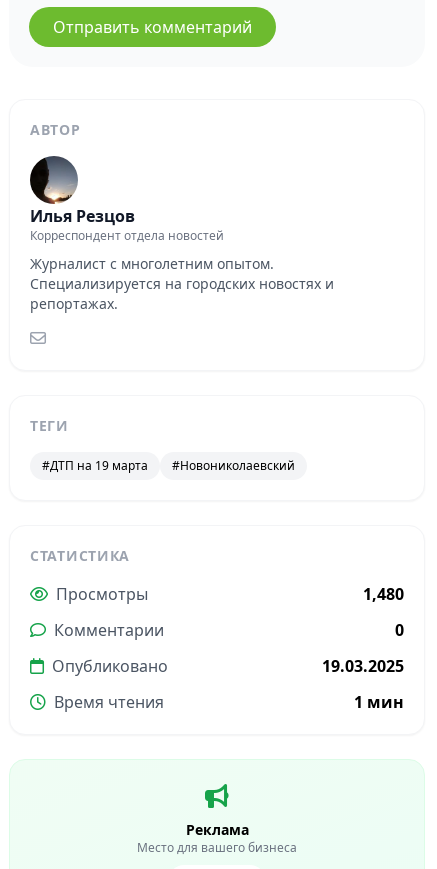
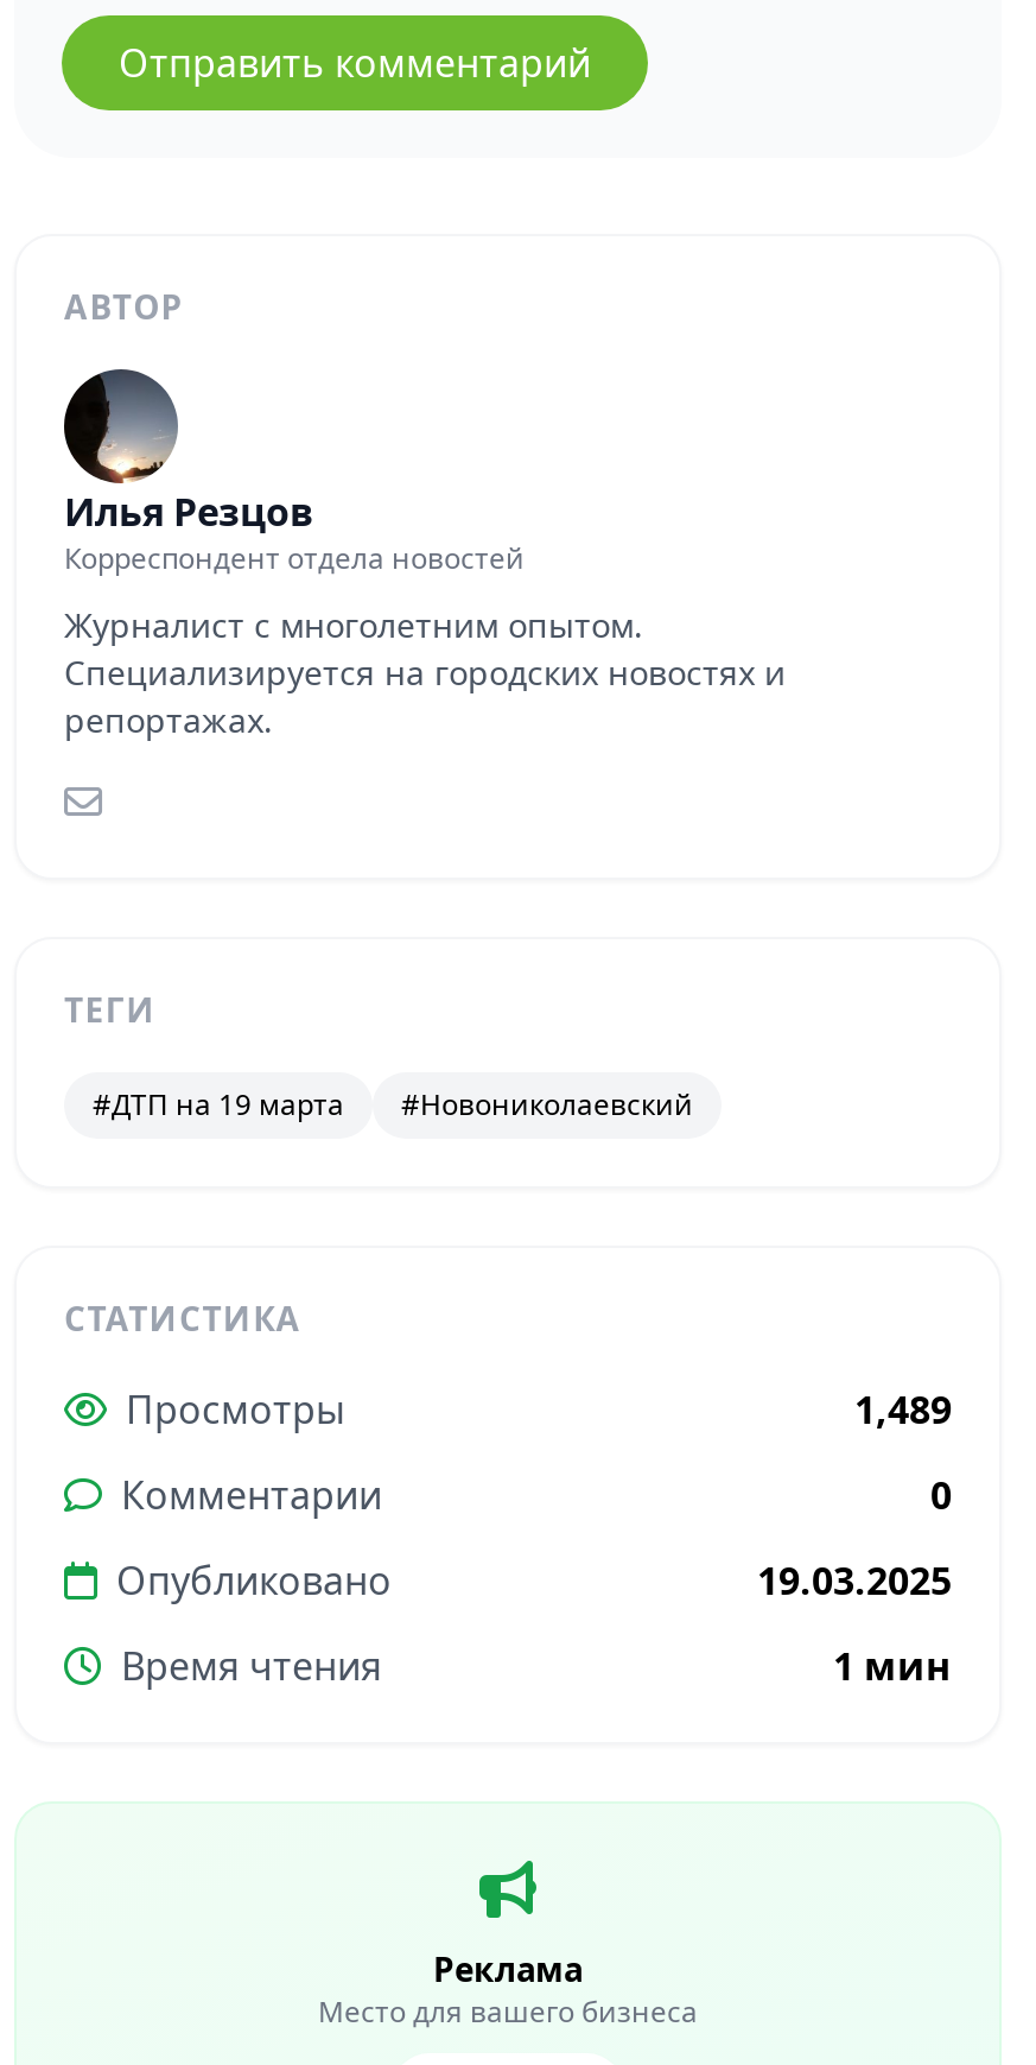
- 1,480
+ 1,489
